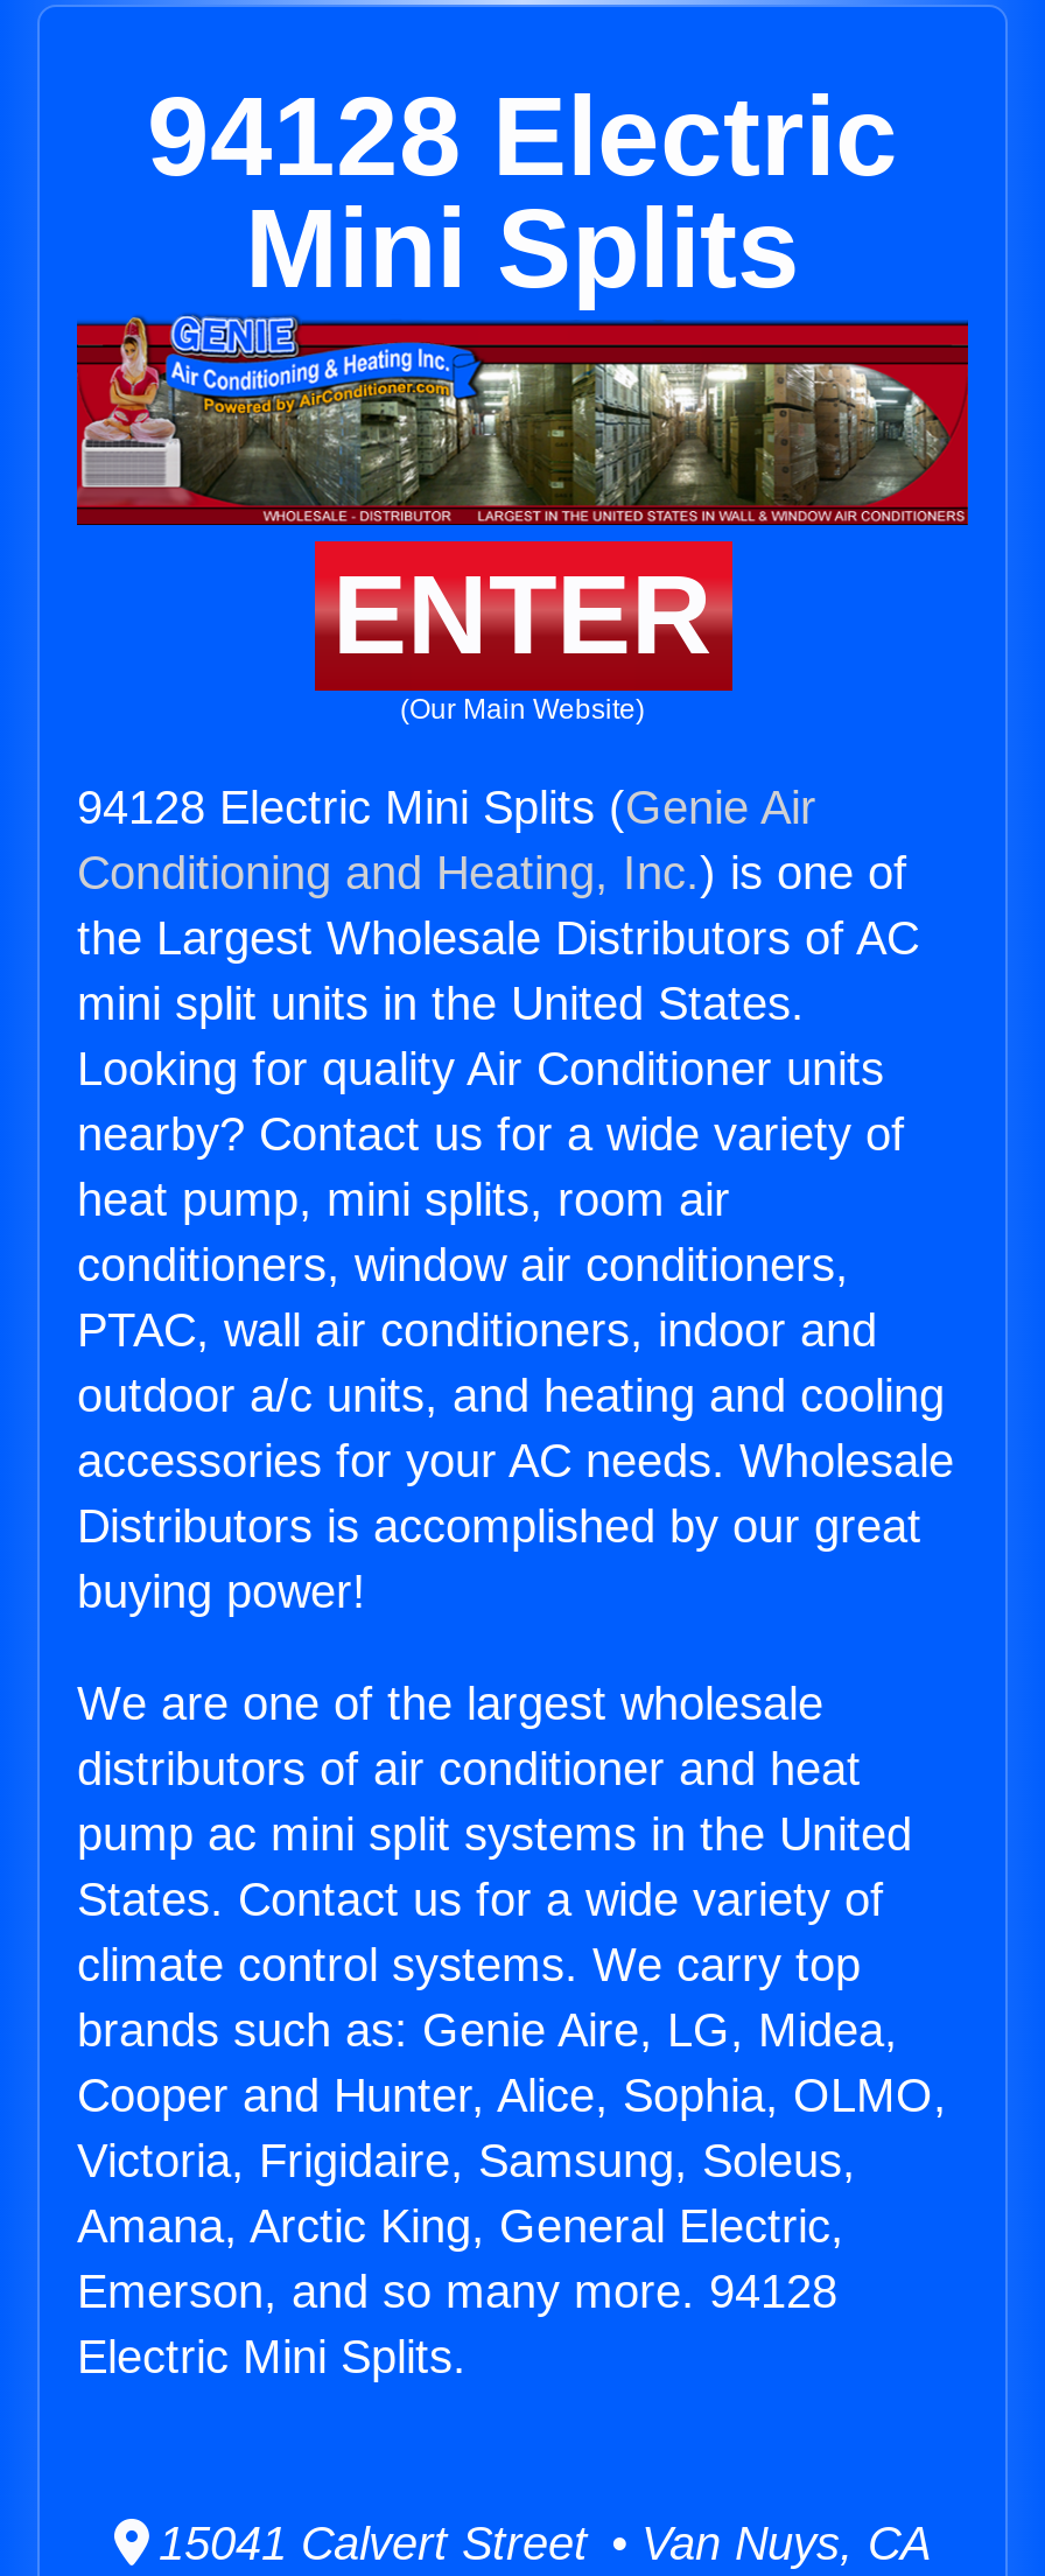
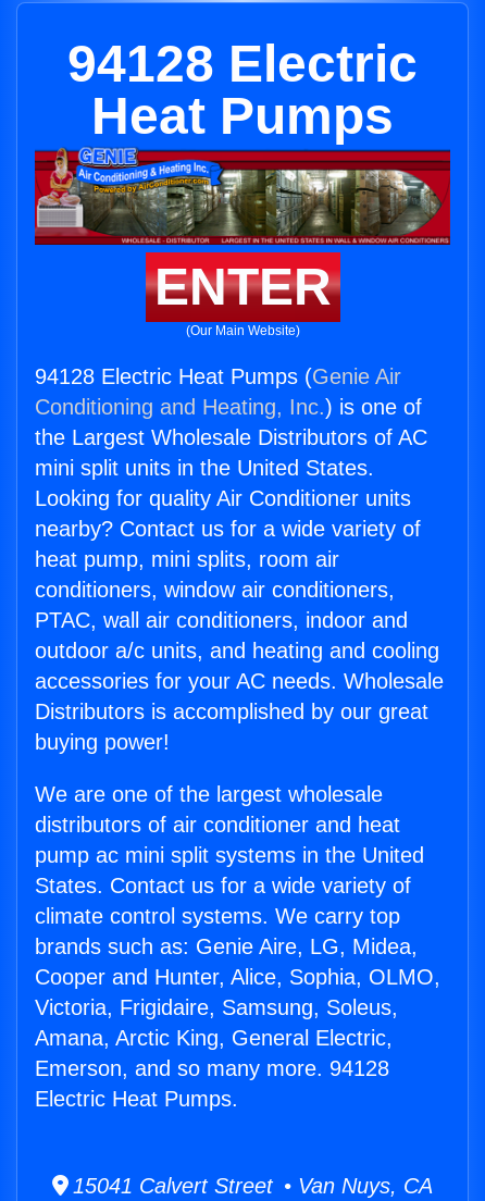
- Mini Splits
+ Heat Pumps

- 94128 Electric Mini Splits (Genie Air
+ 94128 Electric Heat Pumps (Genie Air

- Electric Mini Splits.
+ Electric Heat Pumps.
